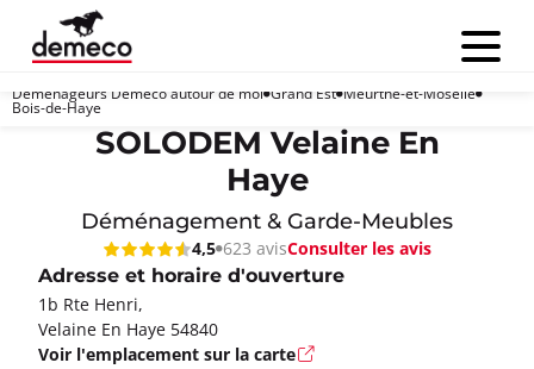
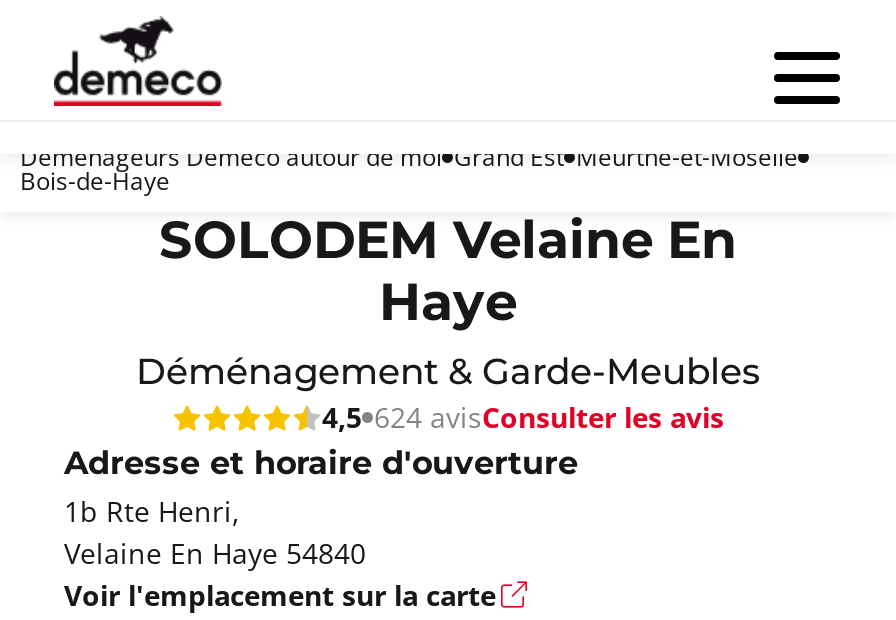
- 4,5 623 avisConsulter les avis
+ 4,5 624 avisConsulter les avis
